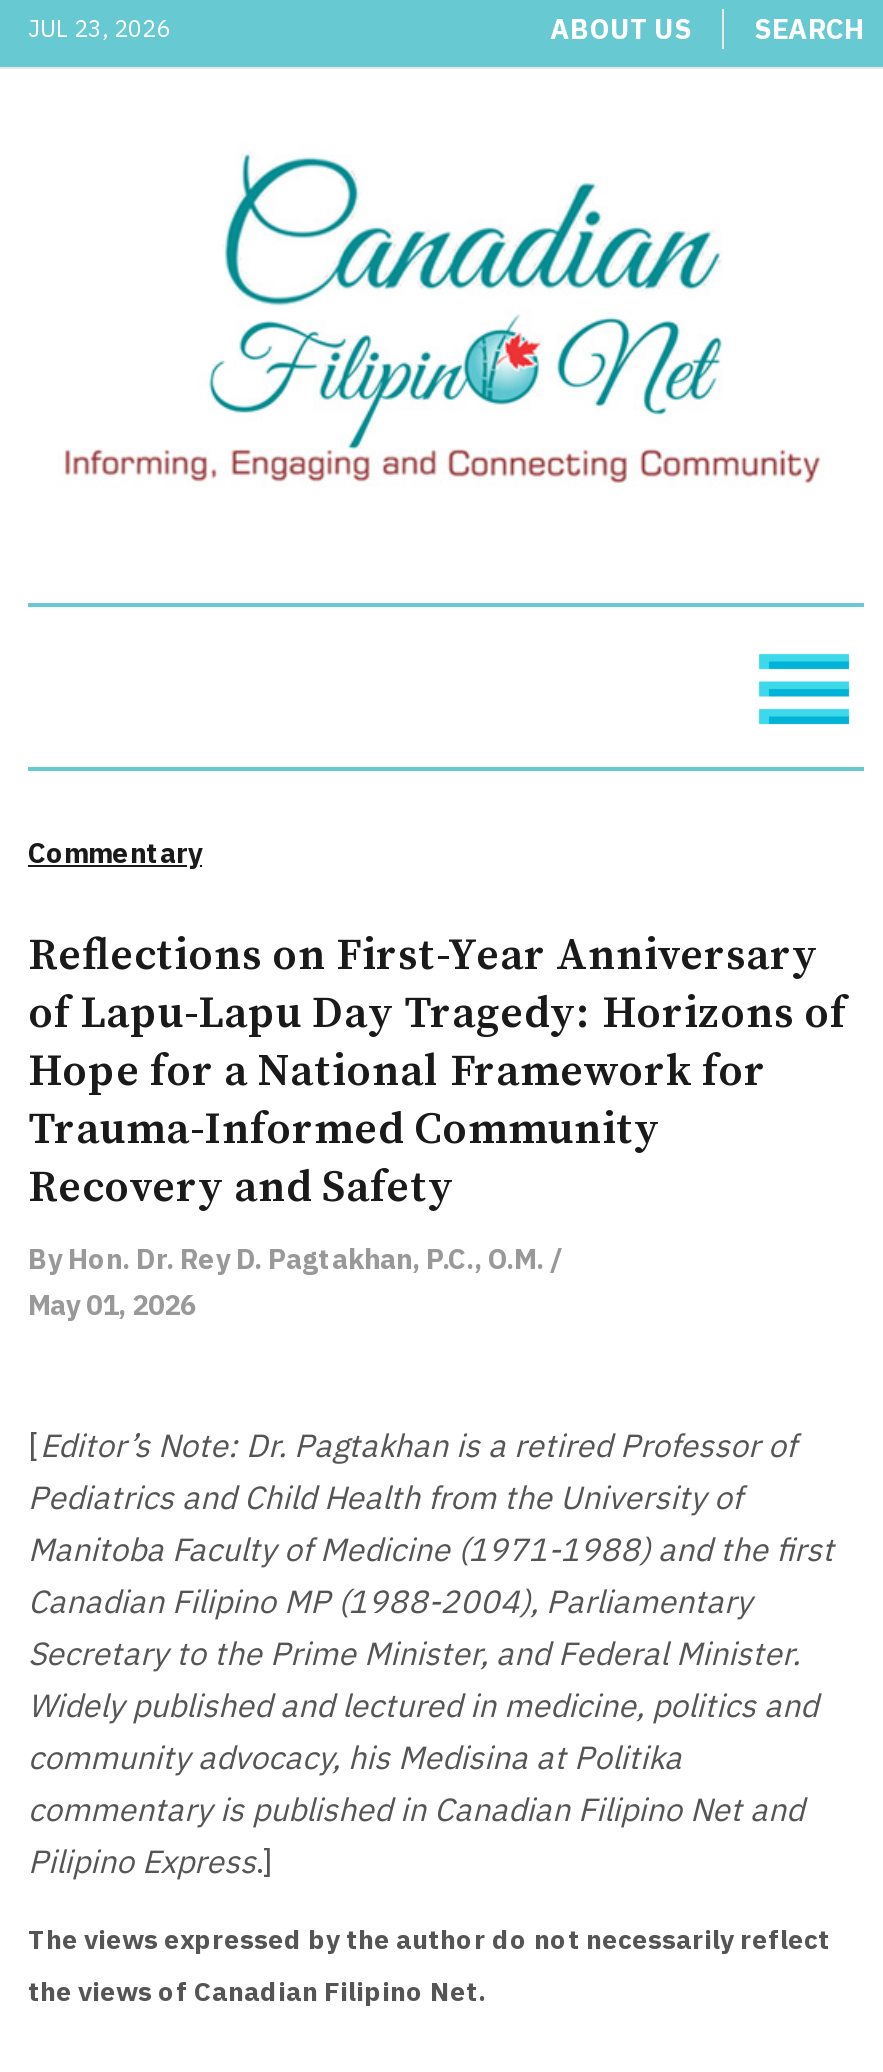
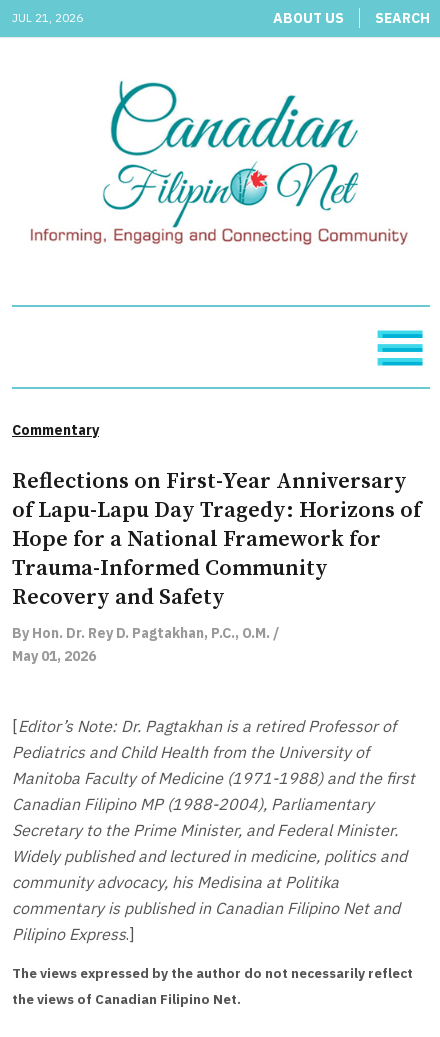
- JUL 23, 2026
+ JUL 21, 2026
